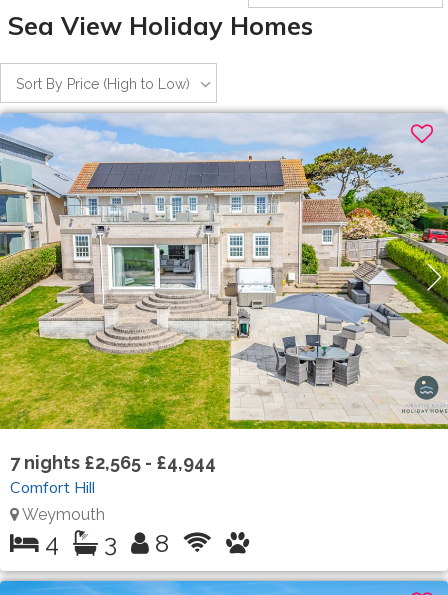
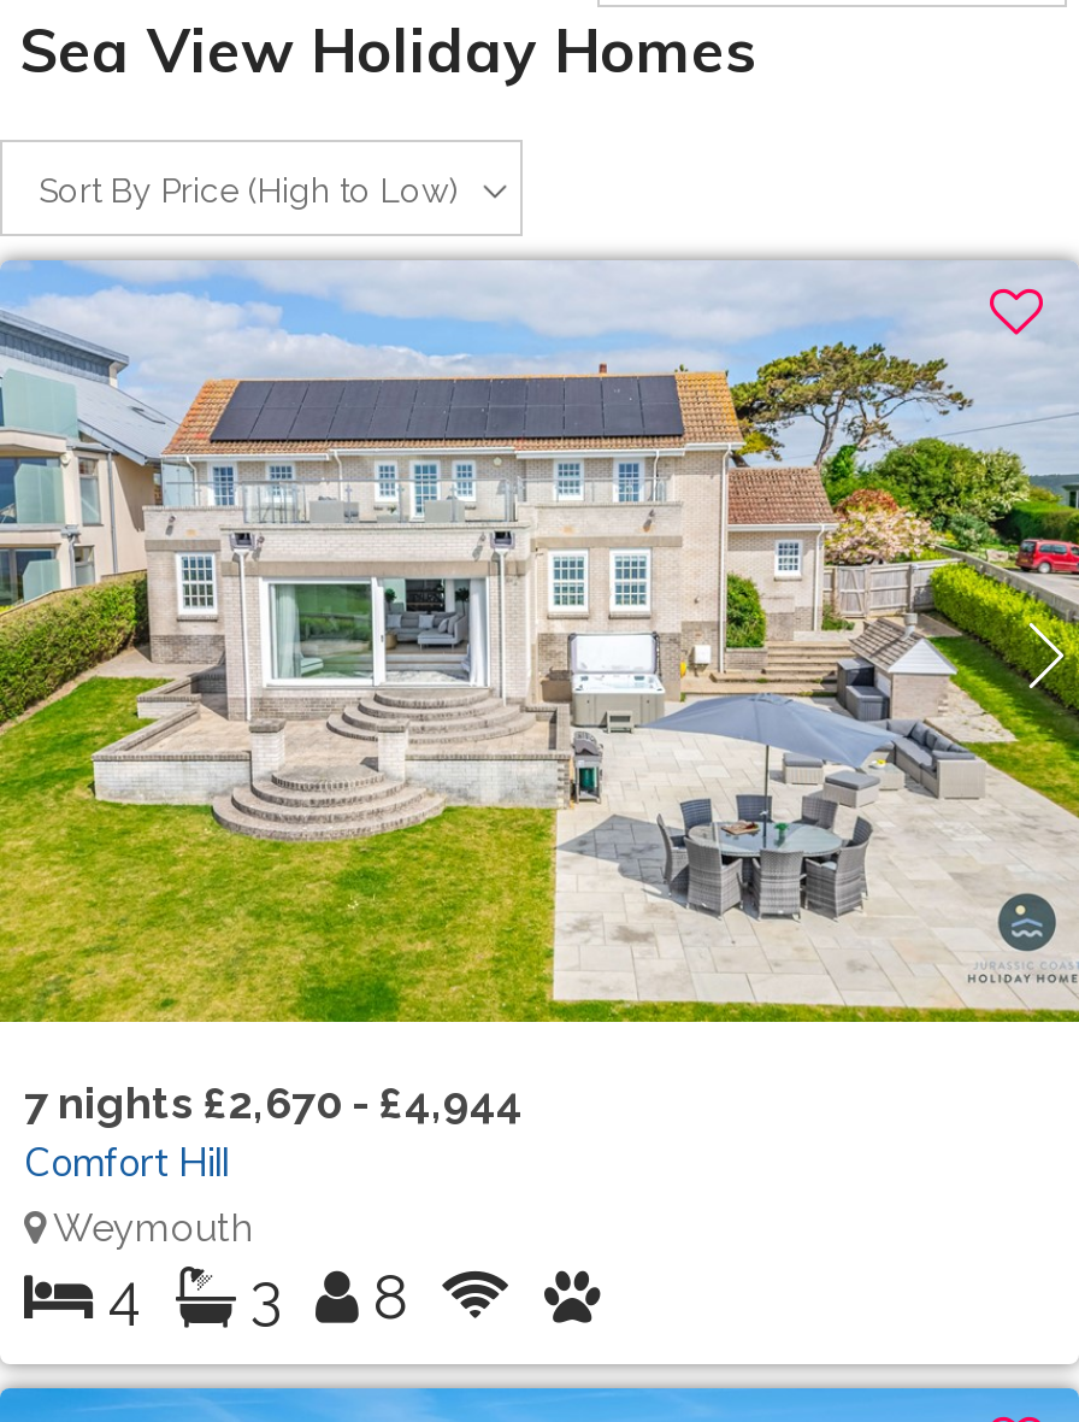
- 7 nights £2,565 - £4,944
+ 7 nights £2,670 - £4,944
